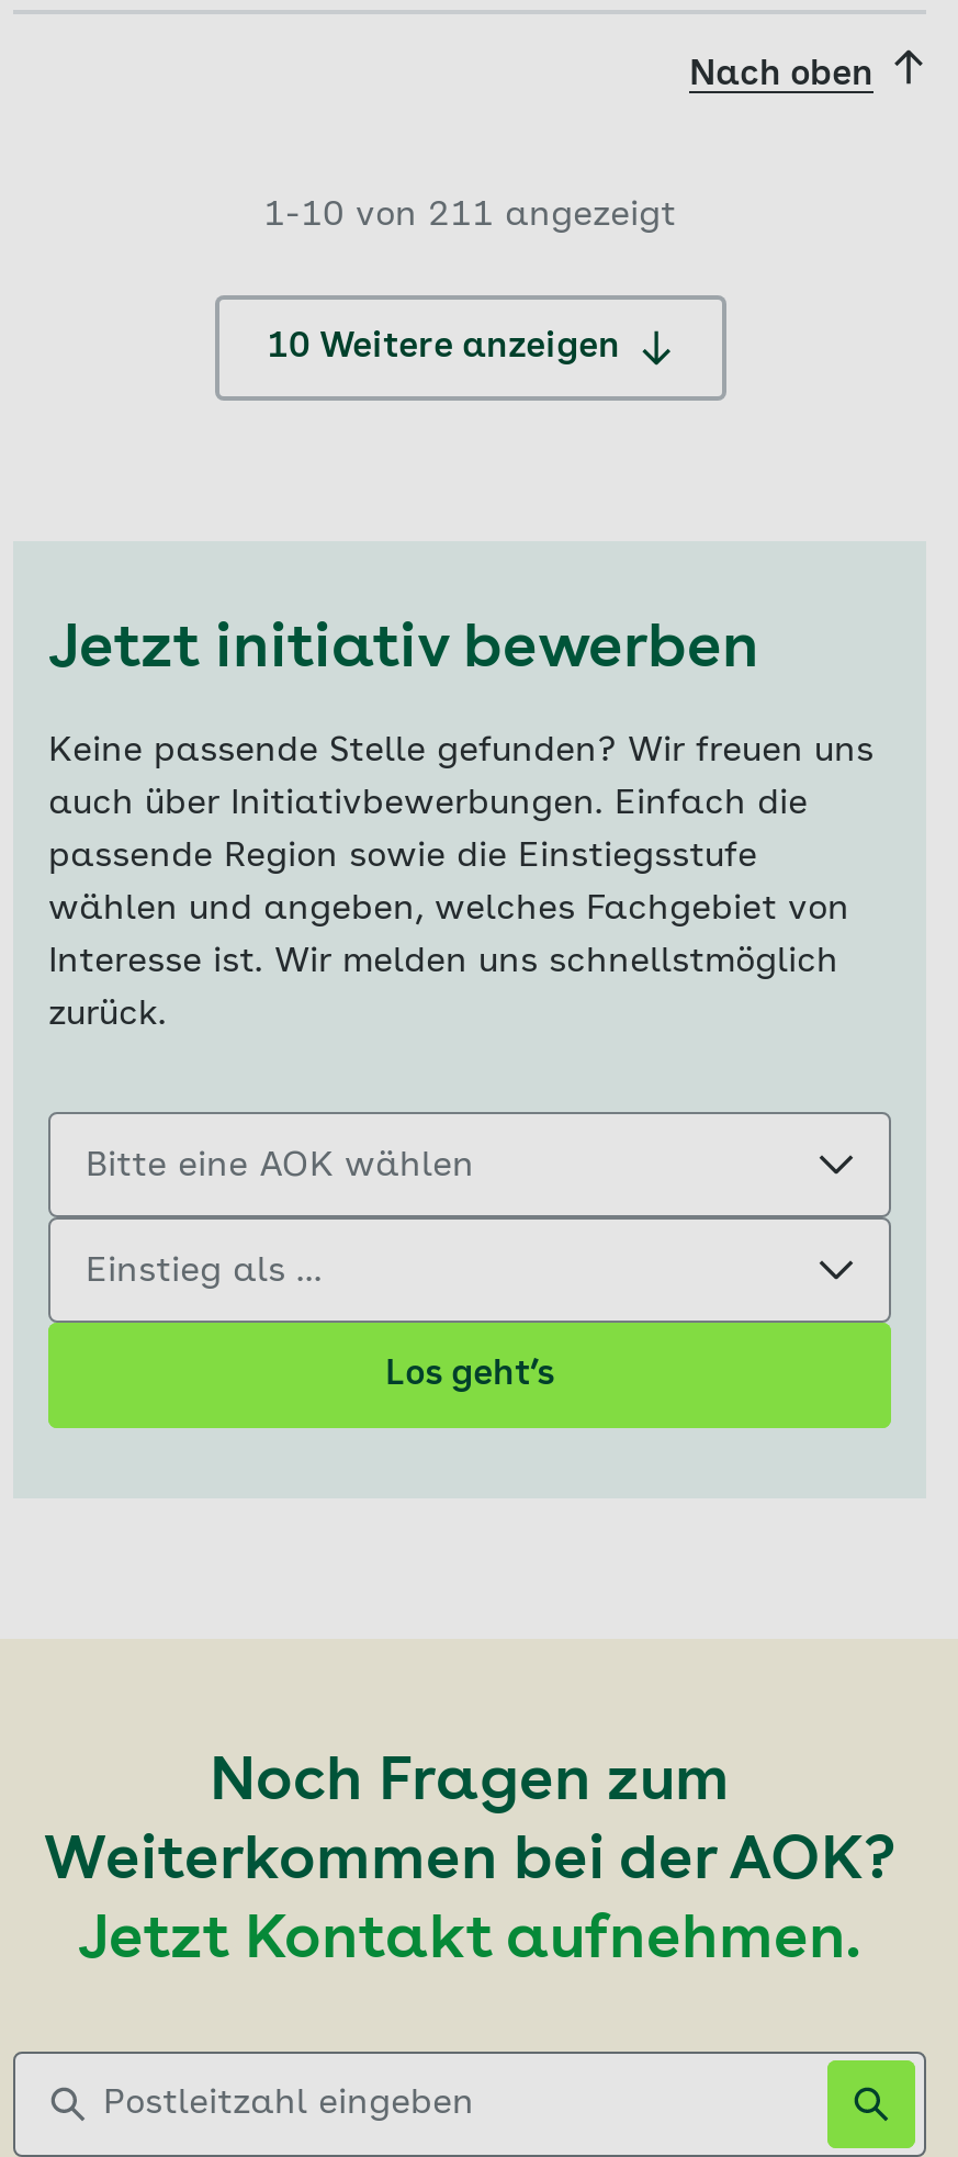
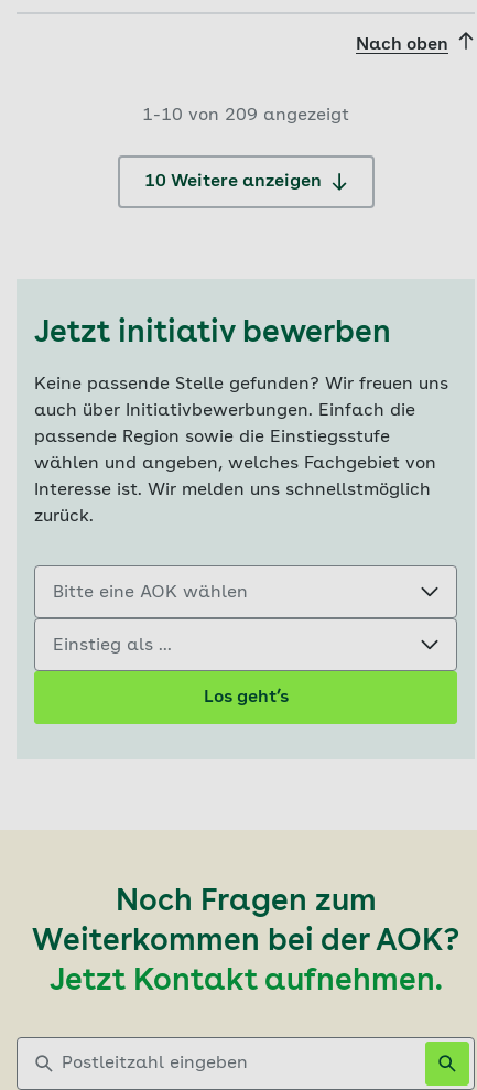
- 1-10 von 211 angezeigt
+ 1-10 von 209 angezeigt
